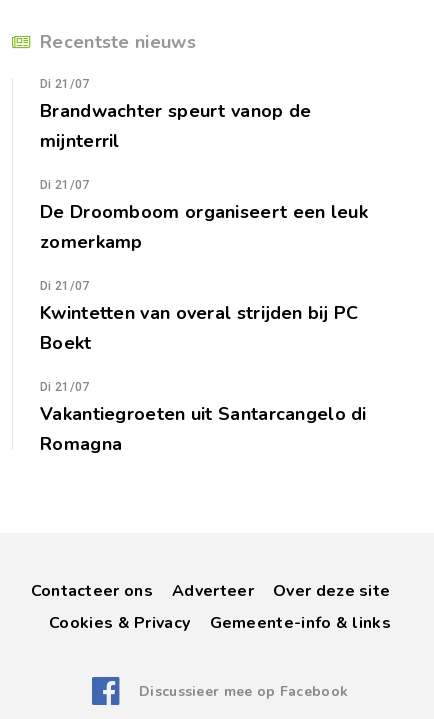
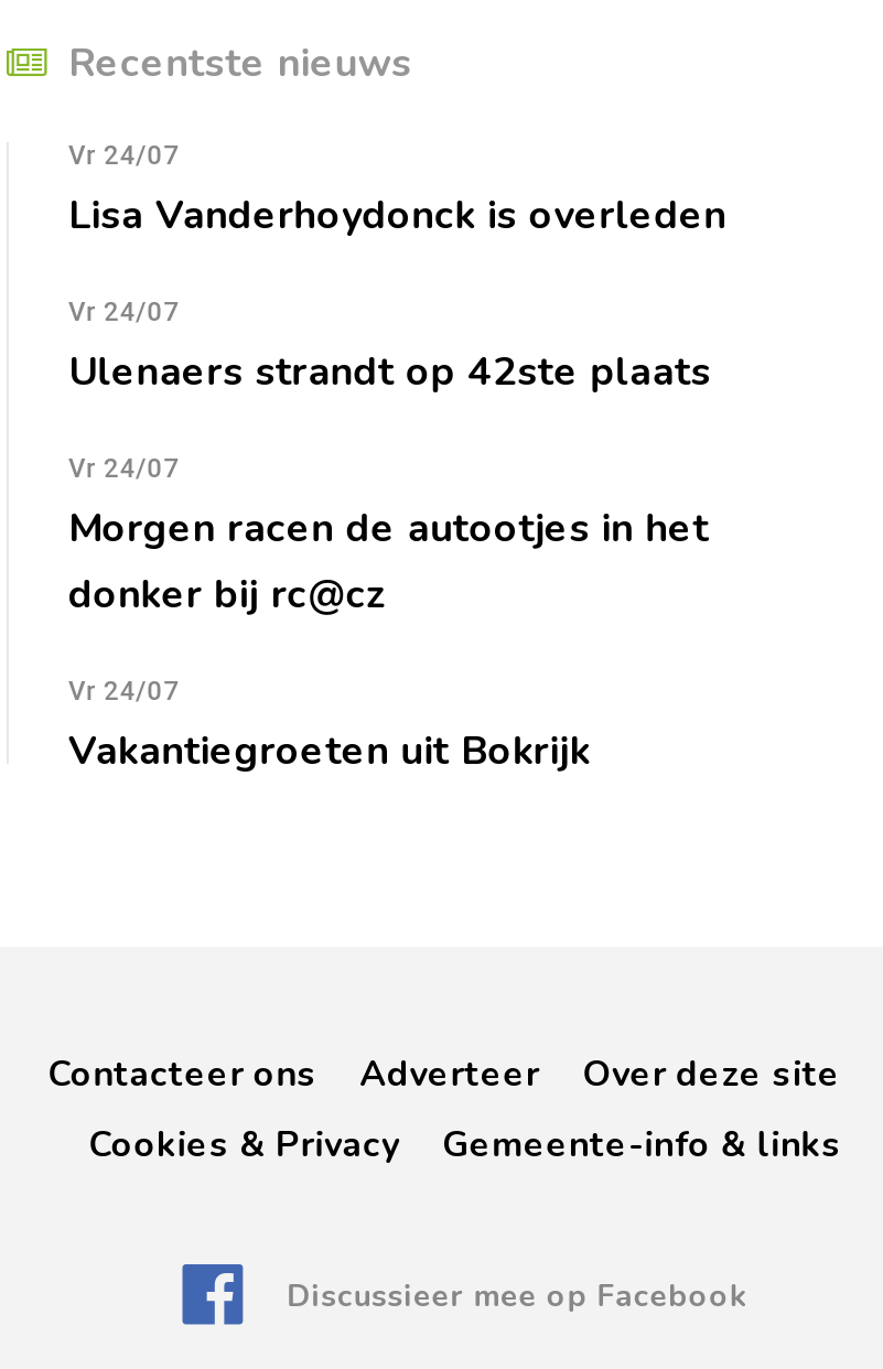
- Di 21/07
- Brandwachter speurt vanop de
- mijnterril
+ Vr 24/07
+ Lisa Vanderhoydonck is overleden

- Di 21/07
- De Droomboom organiseert een leuk
- zomerkamp
+ Vr 24/07
+ Ulenaers strandt op 42ste plaats

- Di 21/07
- Kwintetten van overal strijden bij PC
- Boekt
+ Vr 24/07
+ Morgen racen de autootjes in het
+ donker bij rc@cz

- Di 21/07
- Vakantiegroeten uit Santarcangelo di
- Romagna
+ Vr 24/07
+ Vakantiegroeten uit Bokrijk
